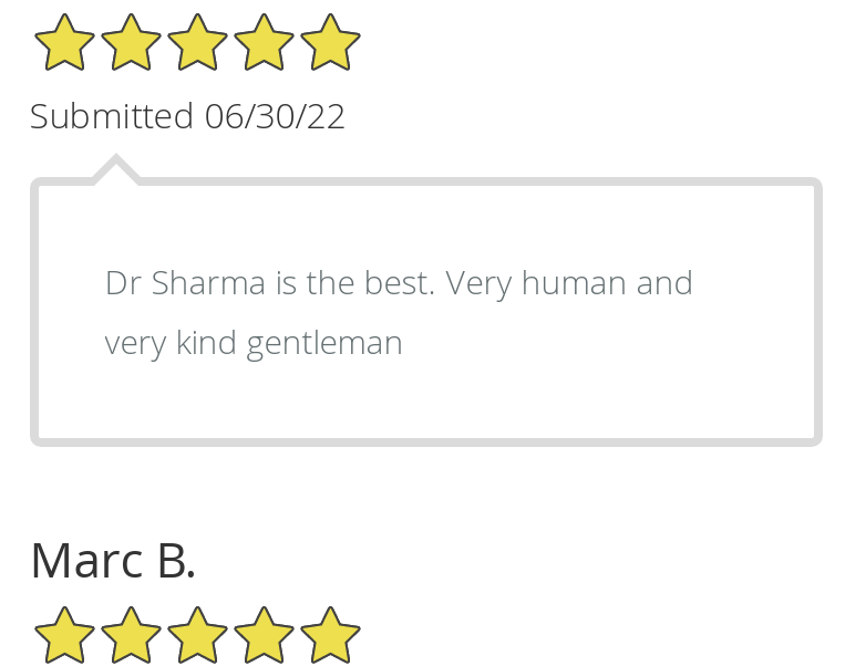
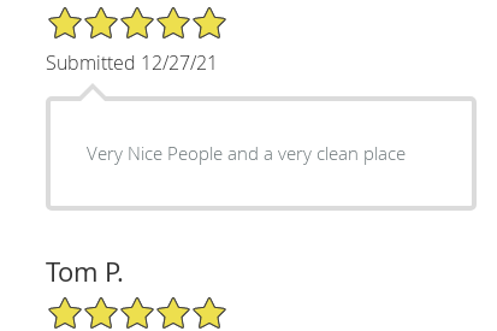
- Submitted 06/30/22
+ Submitted 12/27/21

- Dr Sharma is the best. Very human and
- very kind gentleman
+ Very Nice People and a very clean place

- Marc B.
+ Tom P.
